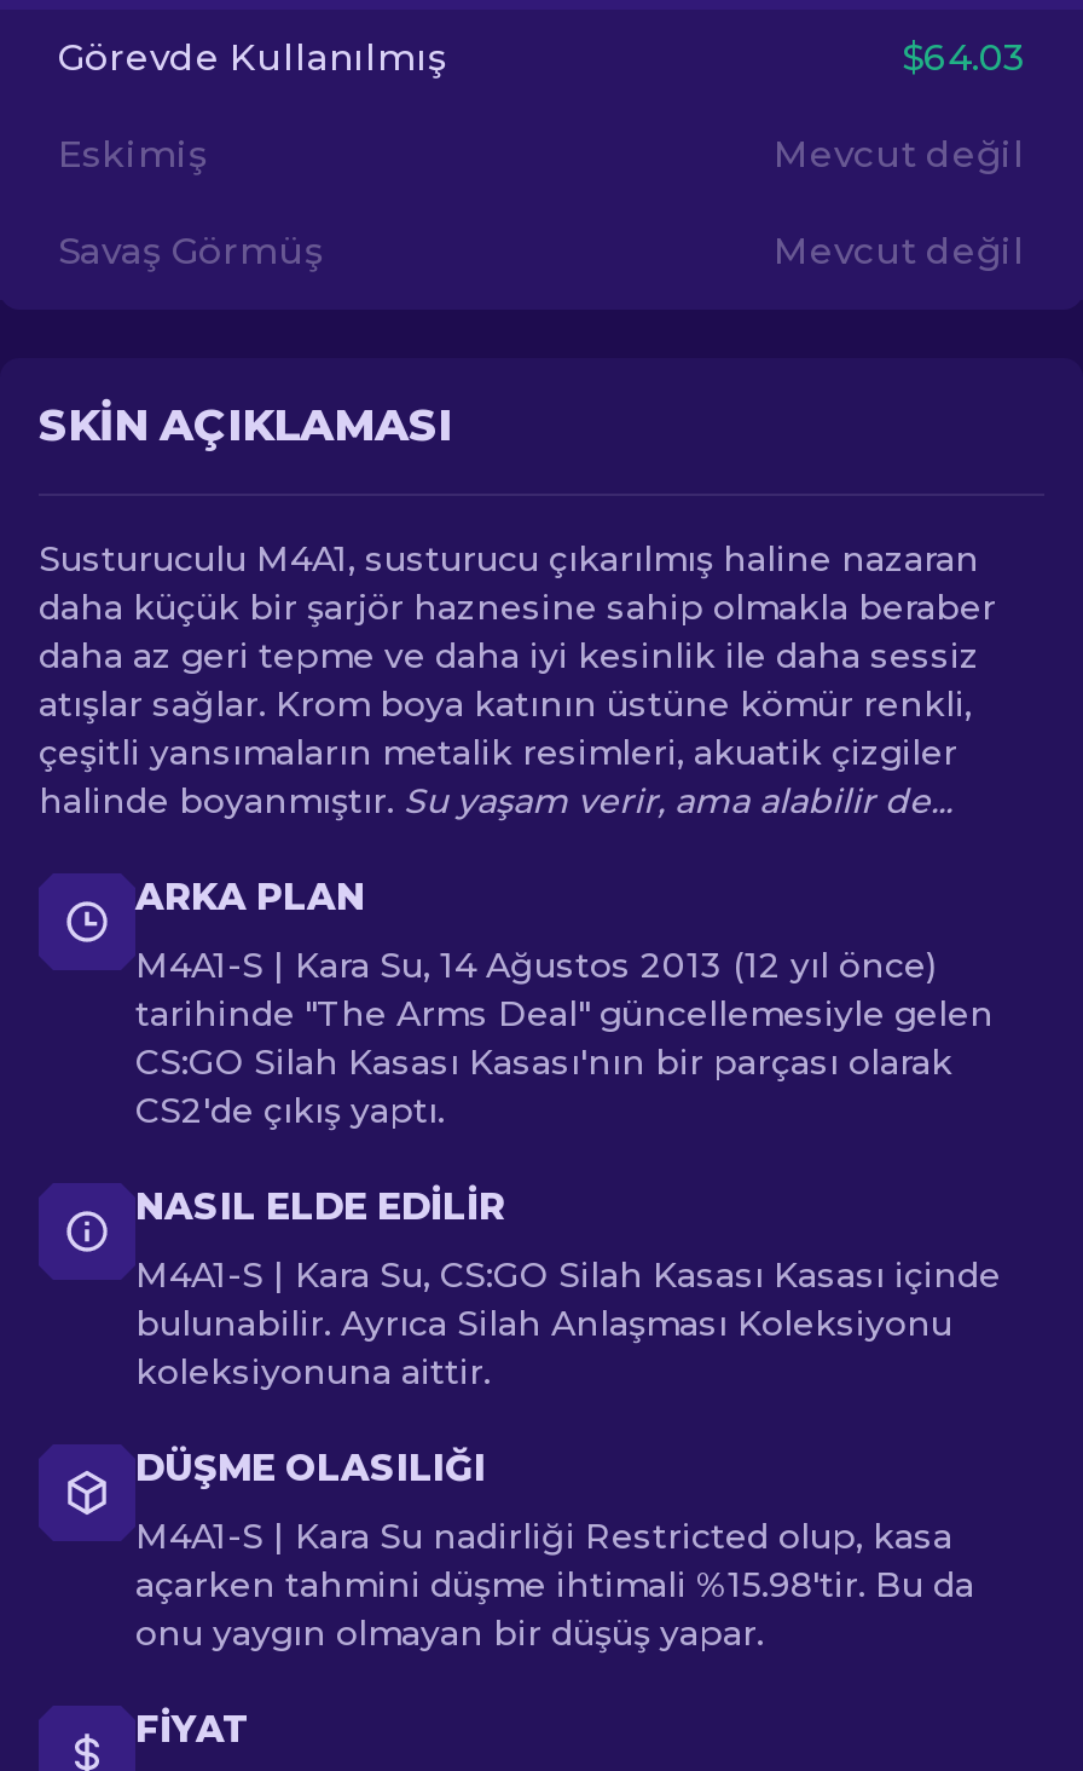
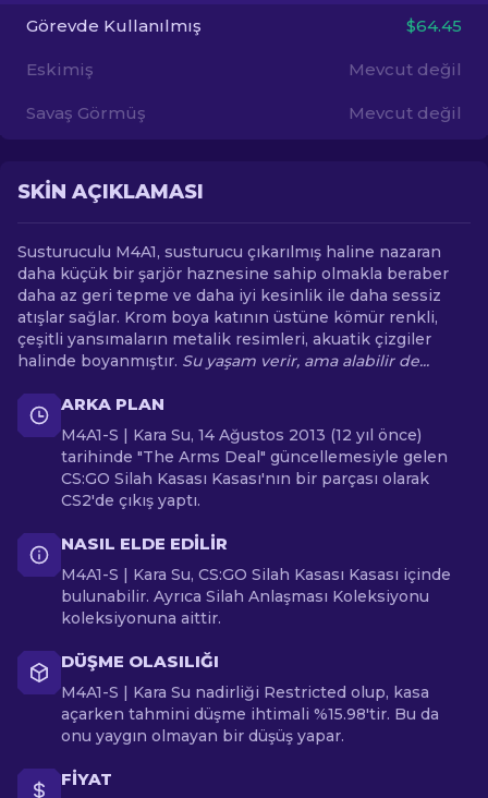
- $64.03
+ $64.45
